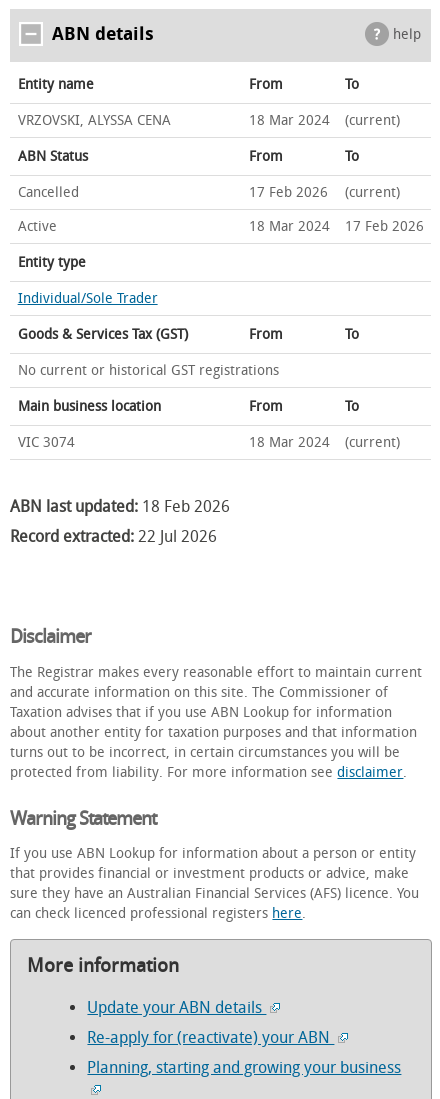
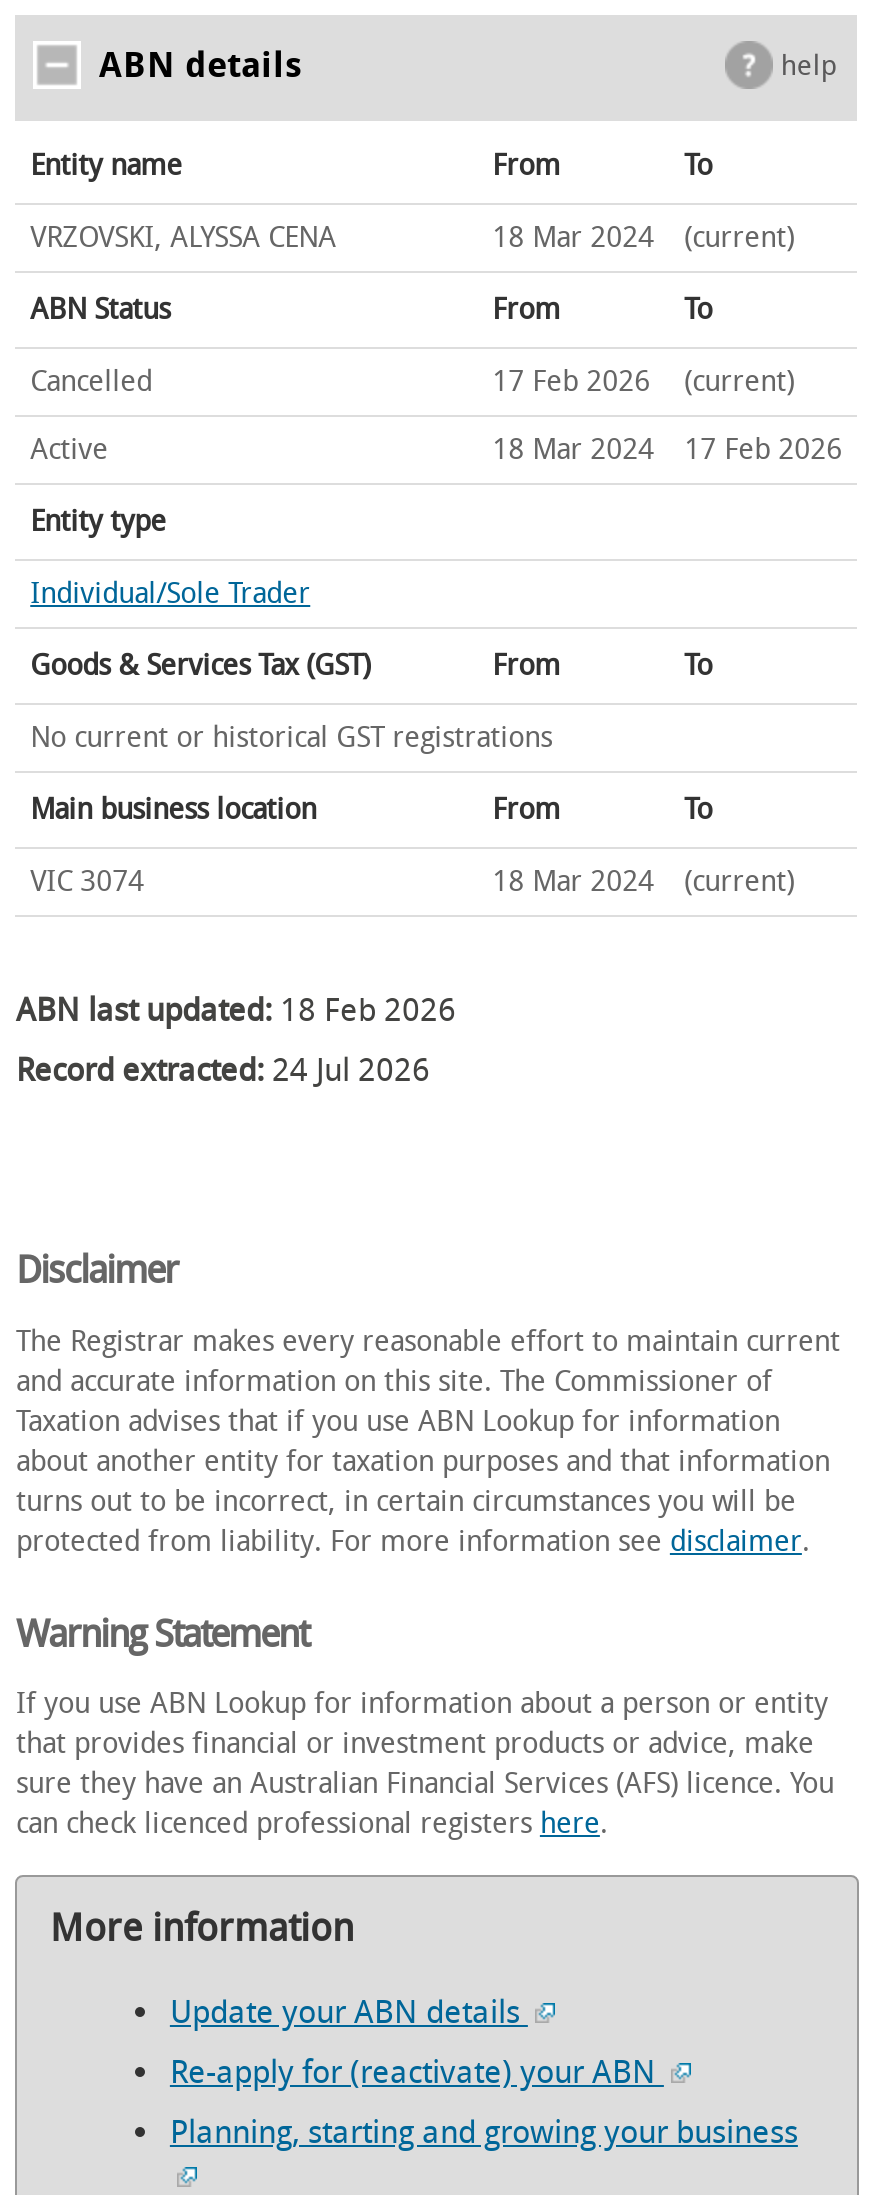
- Record extracted: 22 Jul 2026
+ Record extracted: 24 Jul 2026
